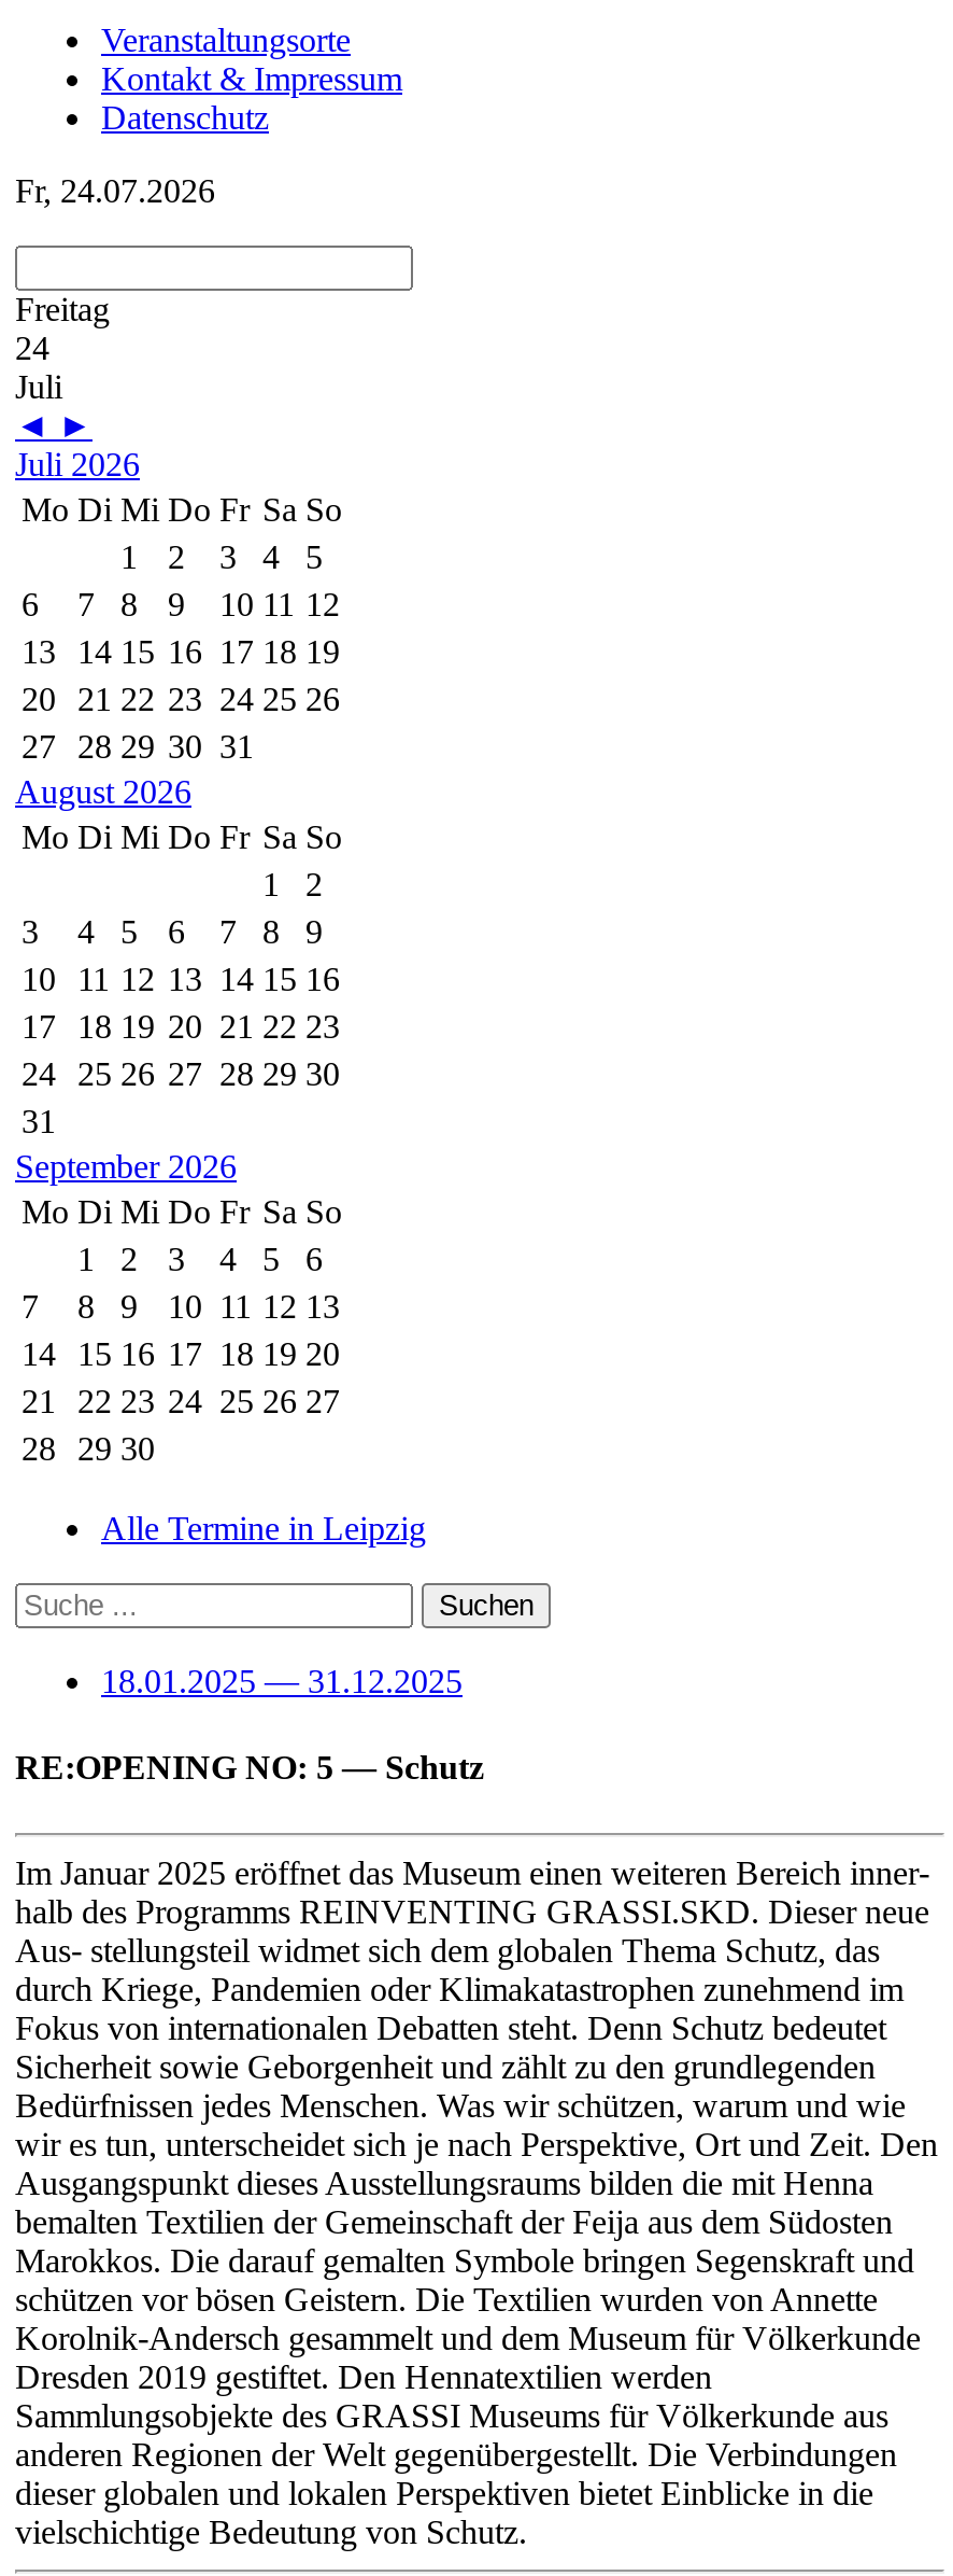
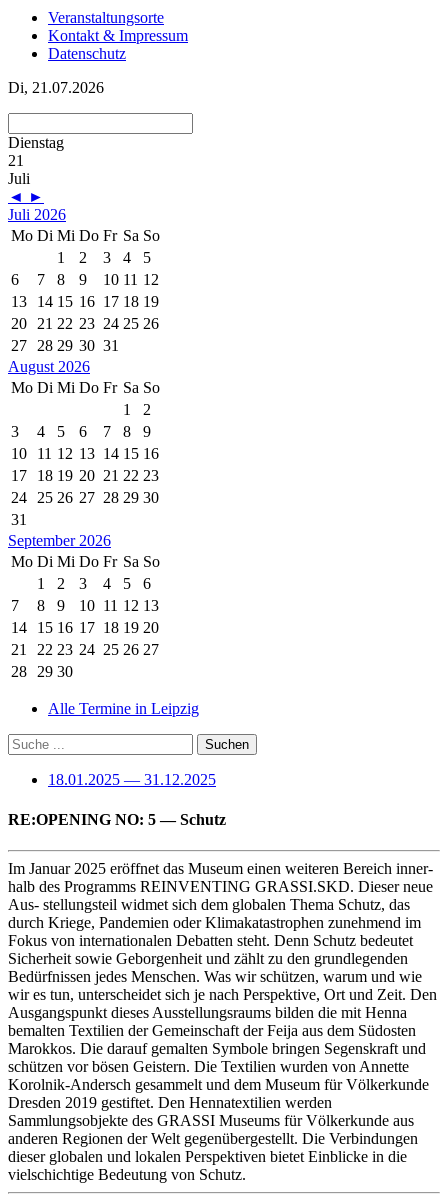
- Fr, 24.07.2026
+ Di, 21.07.2026

- Freitag
- 24
+ Dienstag
+ 21
